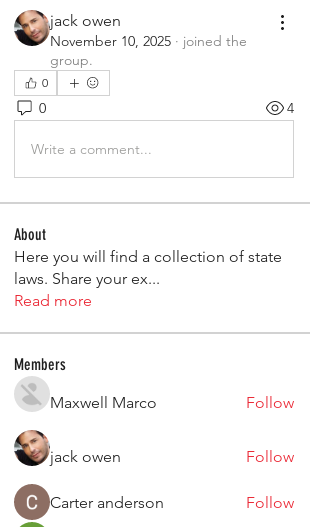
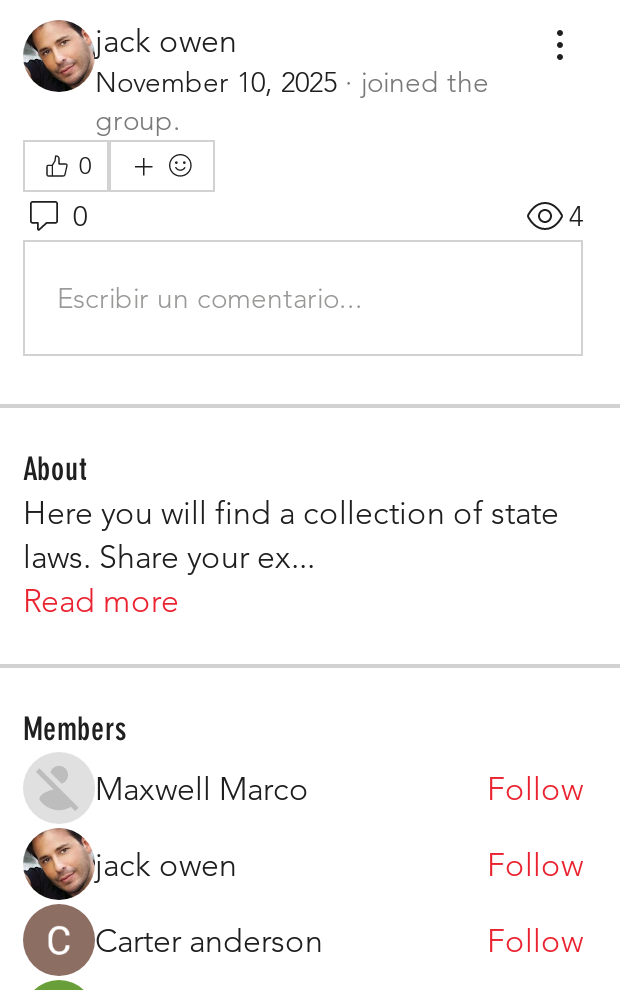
- Write a comment...
+ Escribir un comentario...

- [image]
+ [image]
